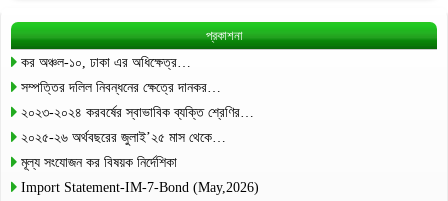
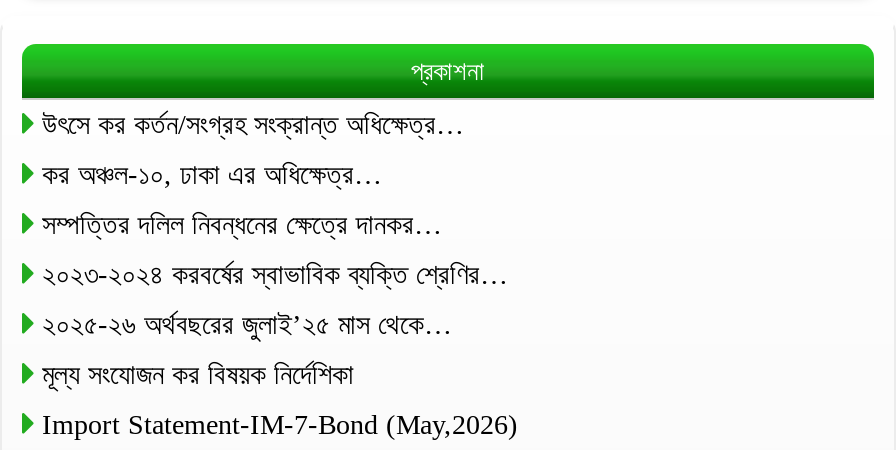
+ উৎসে কর কর্তন/সংগ্রহ সংক্রান্ত অধিক্ষেত্র…
